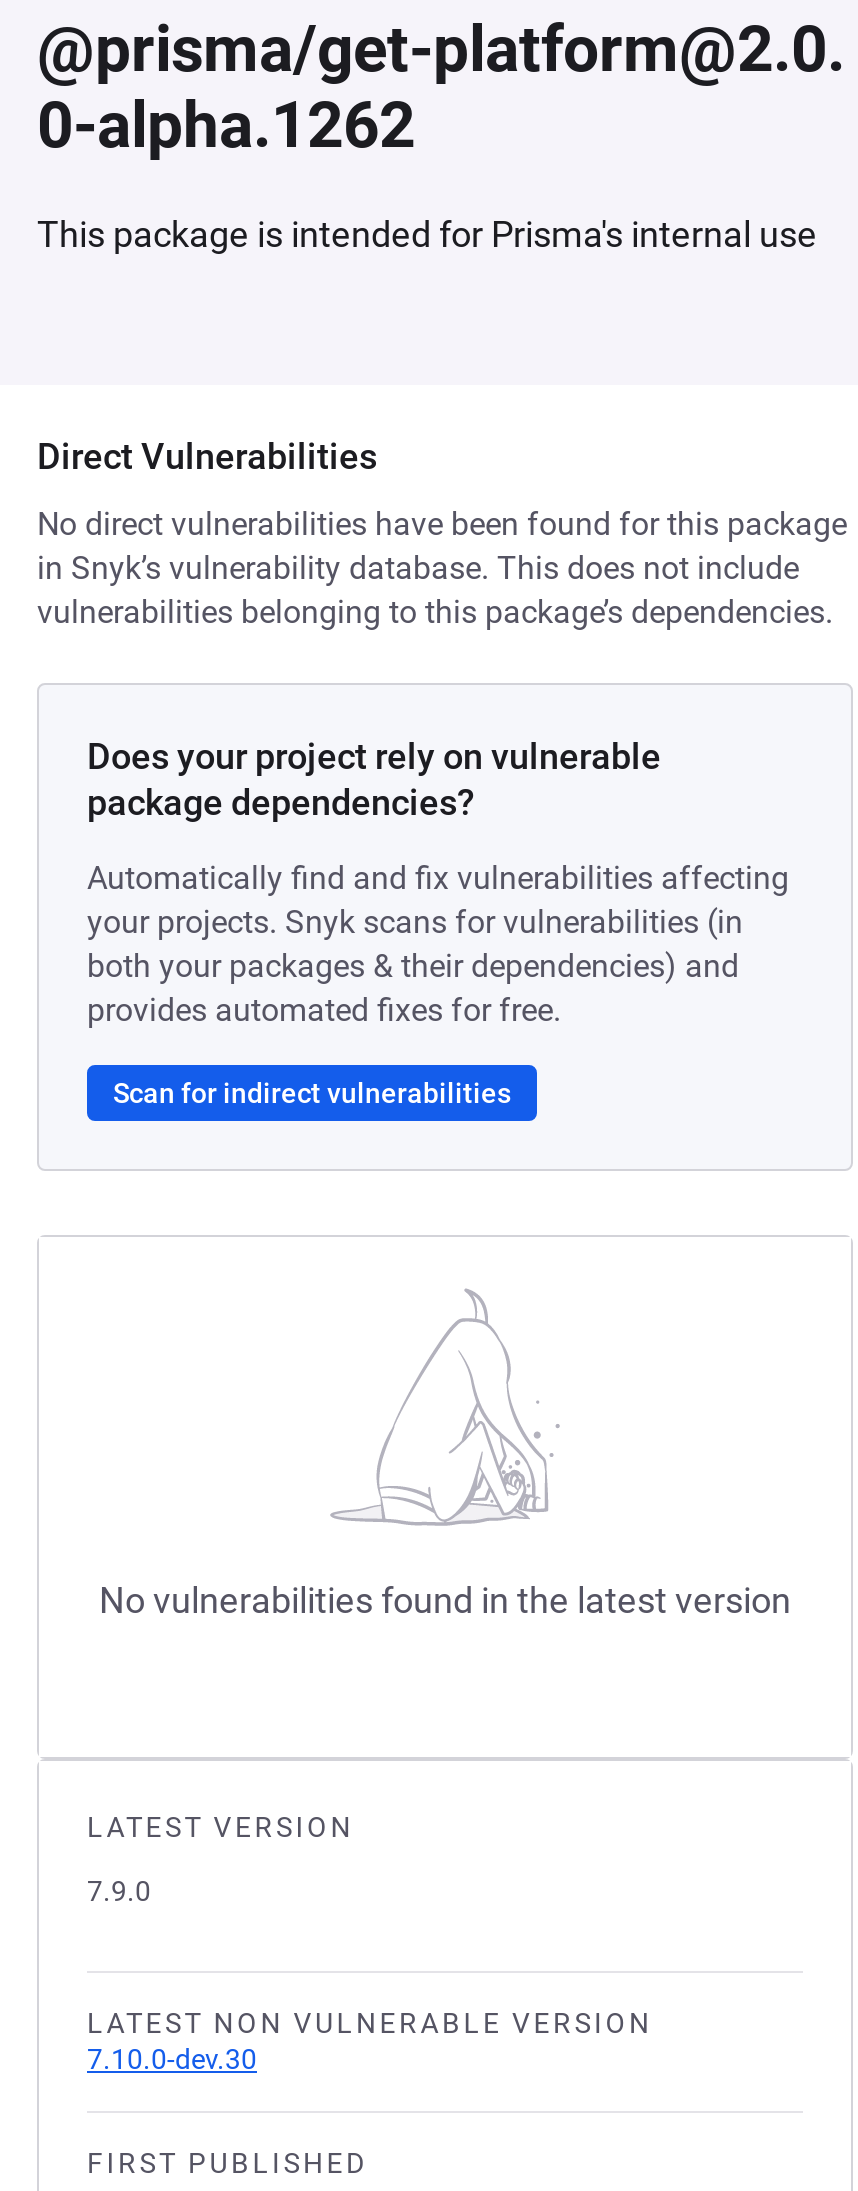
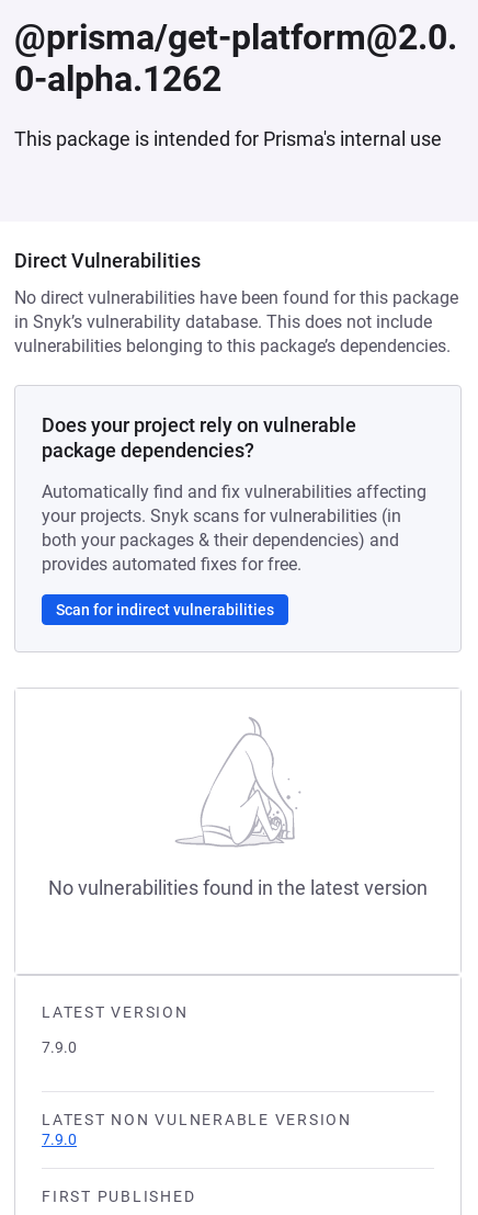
- 7.10.0-dev.30
+ 7.9.0
